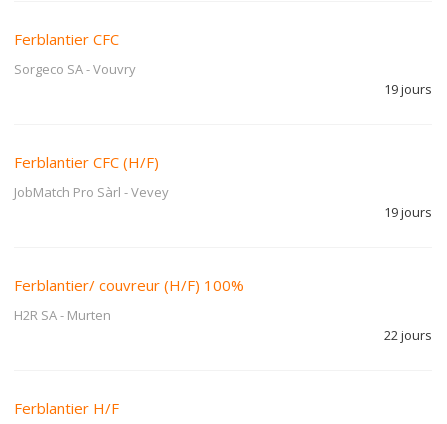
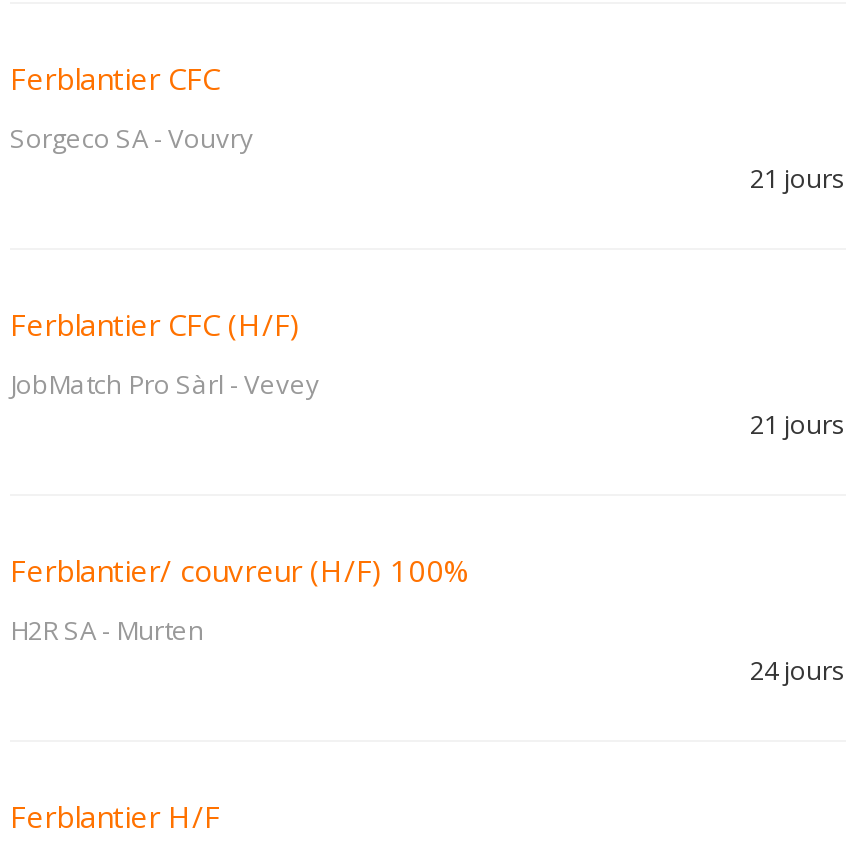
- 19 jours
+ 21 jours

- 19 jours
+ 21 jours

- 22 jours
+ 24 jours
